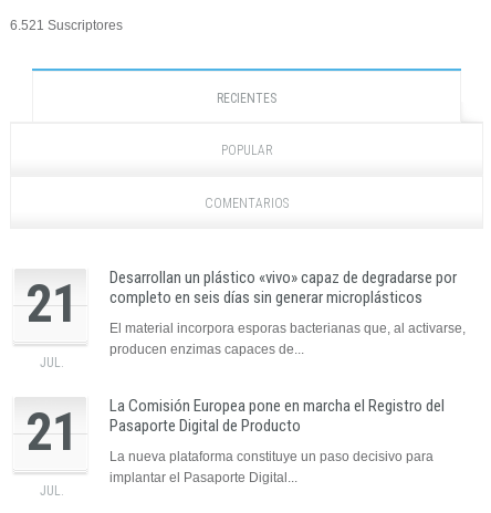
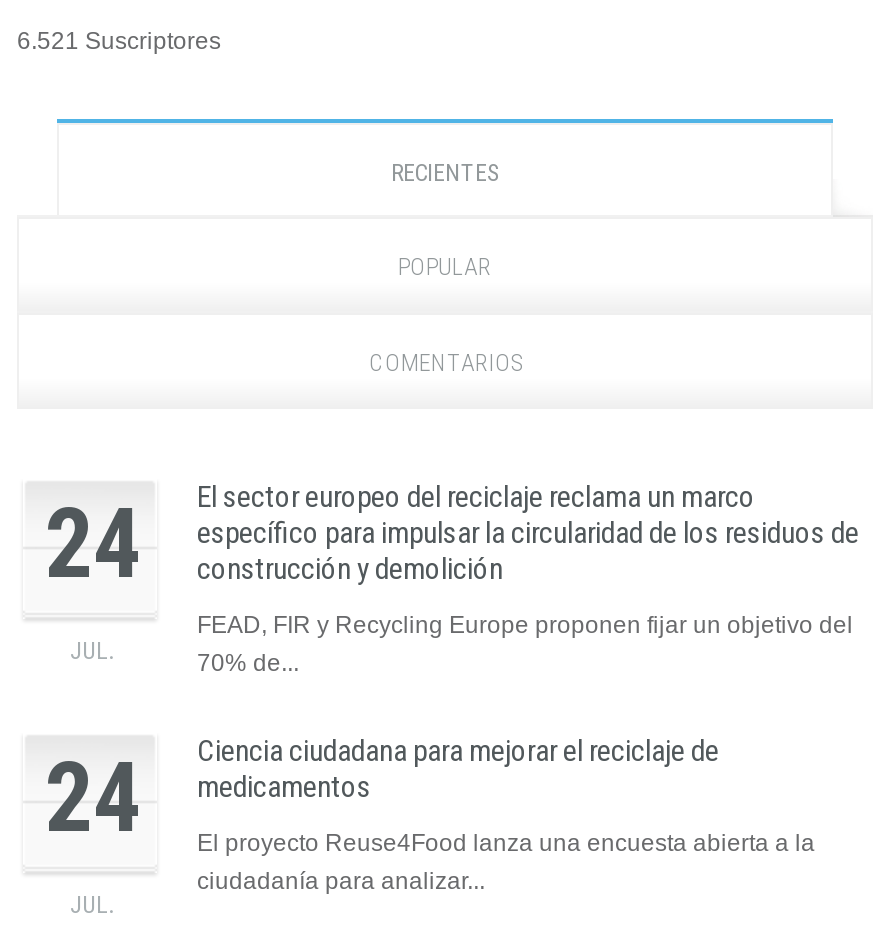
- 21
+ 24

- Desarrollan un plástico «vivo» capaz de degradarse por
- completo en seis días sin generar microplásticos
+ El sector europeo del reciclaje reclama un marco
+ específico para impulsar la circularidad de los residuos de
+ construcción y demolición

- El material incorpora esporas bacterianas que, al activarse,
- producen enzimas capaces de...
+ FEAD, FIR y Recycling Europe proponen fijar un objetivo del
+ 70% de...

- 21
+ 24

- La Comisión Europea pone en marcha el Registro del
- Pasaporte Digital de Producto
+ Ciencia ciudadana para mejorar el reciclaje de
+ medicamentos

- La nueva plataforma constituye un paso decisivo para
- implantar el Pasaporte Digital...
+ El proyecto Reuse4Food lanza una encuesta abierta a la
+ ciudadanía para analizar...
